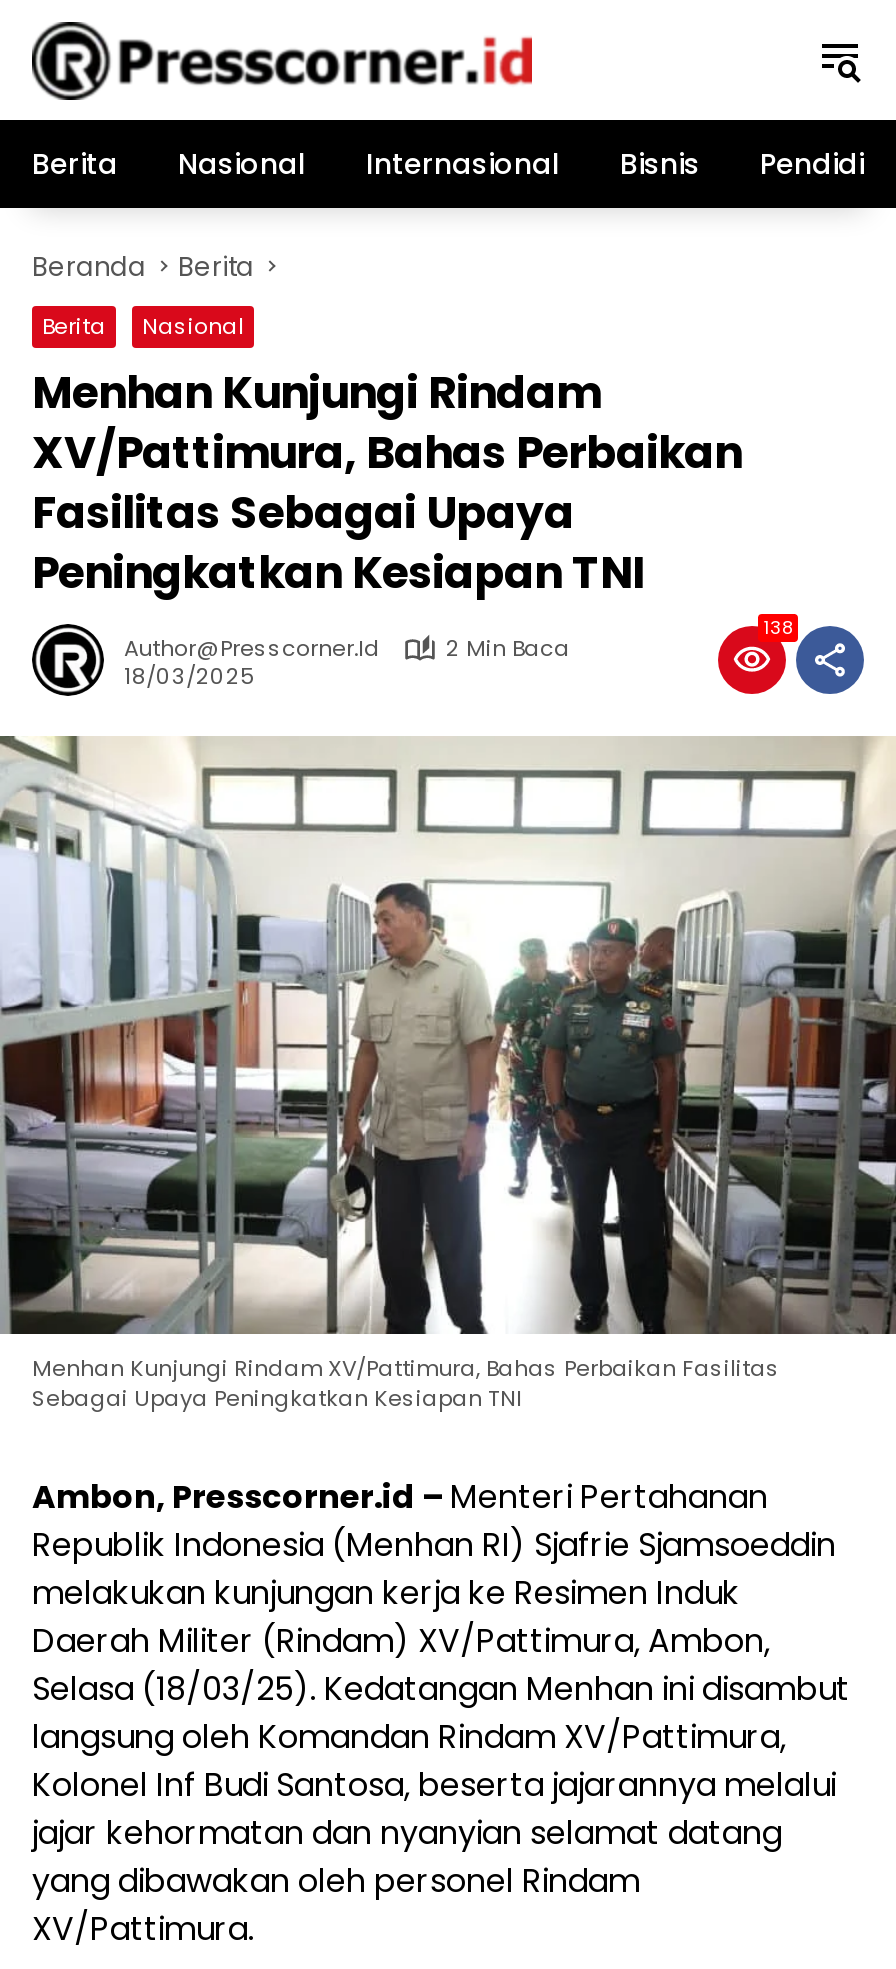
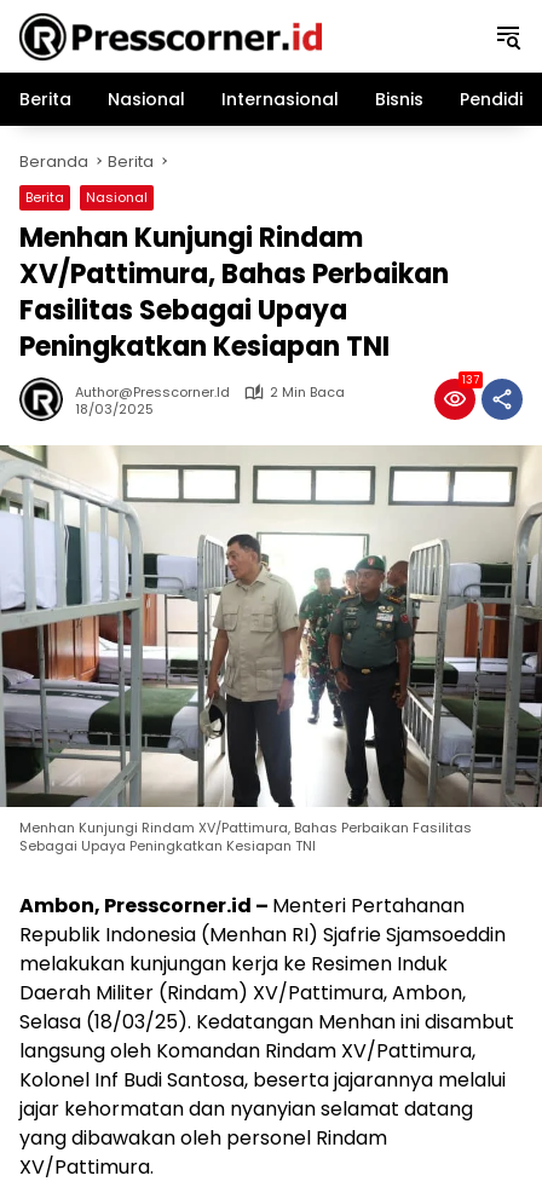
- 138
+ 137
